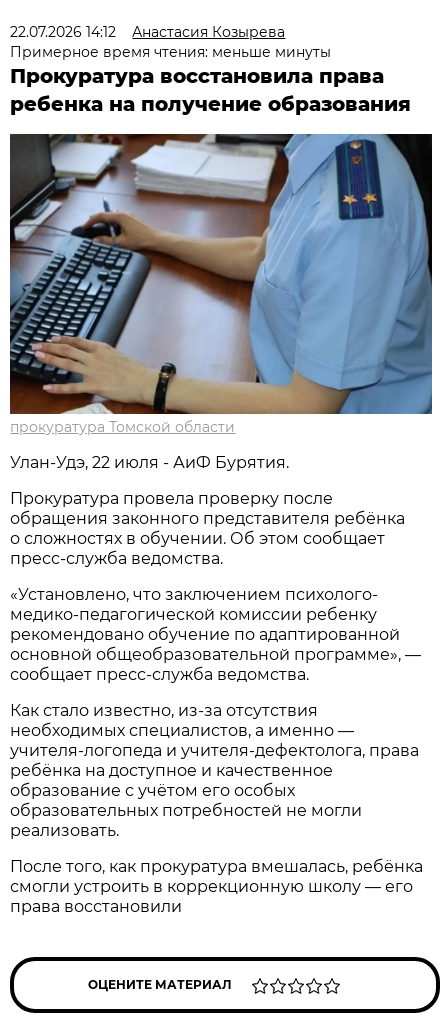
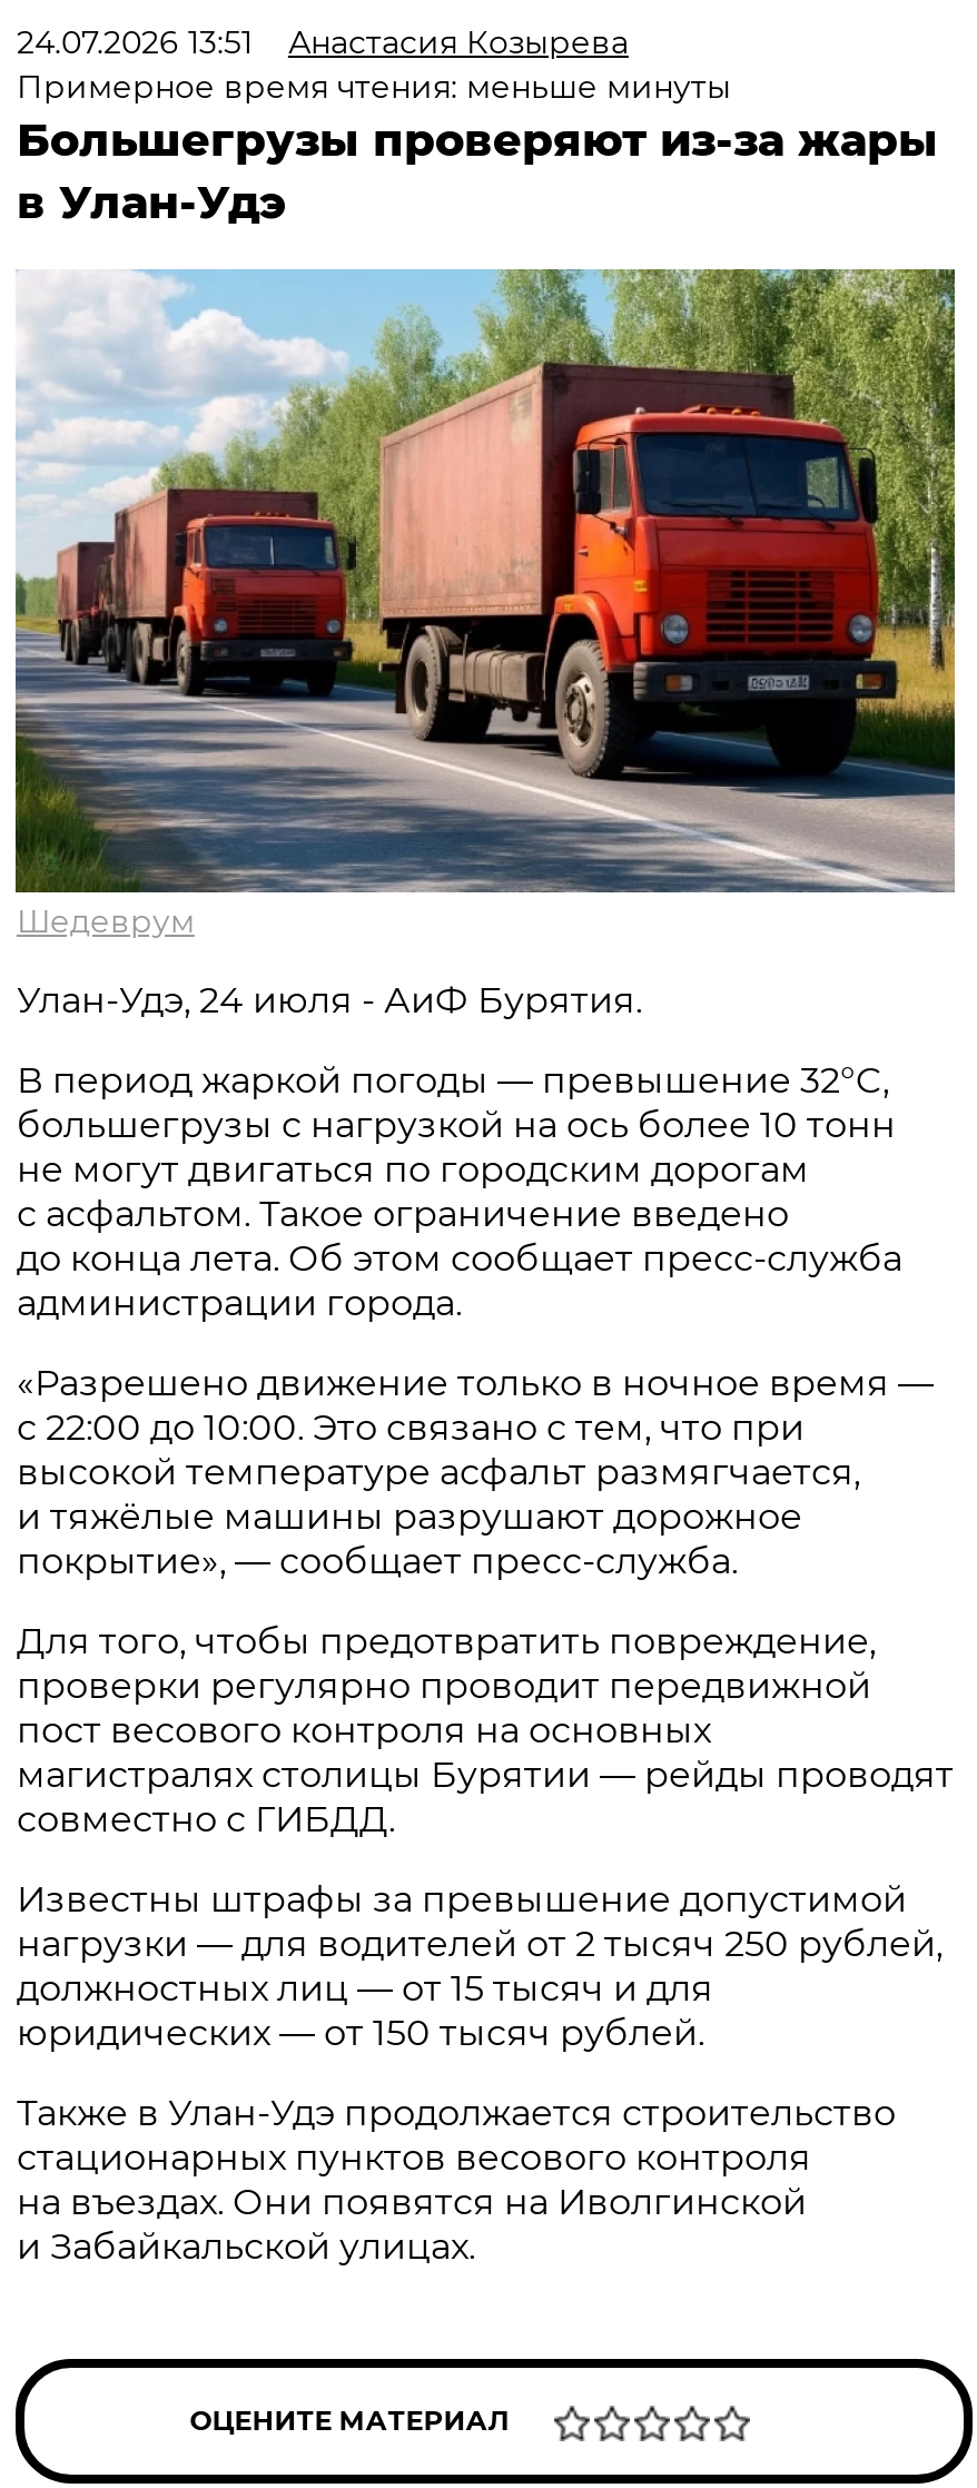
- 22.07.2026 14:12 Анастасия Козырева
+ 24.07.2026 13:51 Анастасия Козырева

- Прокуратура восстановила права
- ребенка на получение образования
+ Большегрузы проверяют из-за жары
+ в Улан-Удэ

- [image]
- прокуратура Томской области
- Улан-Удэ, 22 июля - АиФ Бурятия.
- Прокуратура провела проверку после
- обращения законного представителя ребёнка
- о сложностях в обучении. Об этом сообщает
- пресс-служба ведомства.
- «Установлено, что заключением психолого-
- медико-педагогической комиссии ребенку
- рекомендовано обучение по адаптированной
- основной общеобразовательной программе», —
- сообщает пресс-служба ведомства.
- Как стало известно, из-за отсутствия
- необходимых специалистов, а именно —
- учителя-логопеда и учителя-дефектолога, права
- ребёнка на доступное и качественное
- образование с учётом его особых
- образовательных потребностей не могли
- реализовать.
- После того, как прокуратура вмешалась, ребёнка
- смогли устроить в коррекционную школу — его
- права восстановили
+ [image]
+ Шедеврум
+ Улан-Удэ, 24 июля - АиФ Бурятия.
+ В период жаркой погоды — превышение 32°C,
+ большегрузы с нагрузкой на ось более 10 тонн
+ не могут двигаться по городским дорогам
+ с асфальтом. Такое ограничение введено
+ до конца лета. Об этом сообщает пресс-служба
+ администрации города.
+ «Разрешено движение только в ночное время —
+ с 22:00 до 10:00. Это связано с тем, что при
+ высокой температуре асфальт размягчается,
+ и тяжёлые машины разрушают дорожное
+ покрытие», — сообщает пресс-служба.
+ Для того, чтобы предотвратить повреждение,
+ проверки регулярно проводит передвижной
+ пост весового контроля на основных
+ магистралях столицы Бурятии — рейды проводят
+ совместно с ГИБДД.
+ Известны штрафы за превышение допустимой
+ нагрузки — для водителей от 2 тысяч 250 рублей,
+ должностных лиц — от 15 тысяч и для
+ юридических — от 150 тысяч рублей.
+ Также в Улан-Удэ продолжается строительство
+ стационарных пунктов весового контроля
+ на въездах. Они появятся на Иволгинской
+ и Забайкальской улицах.
